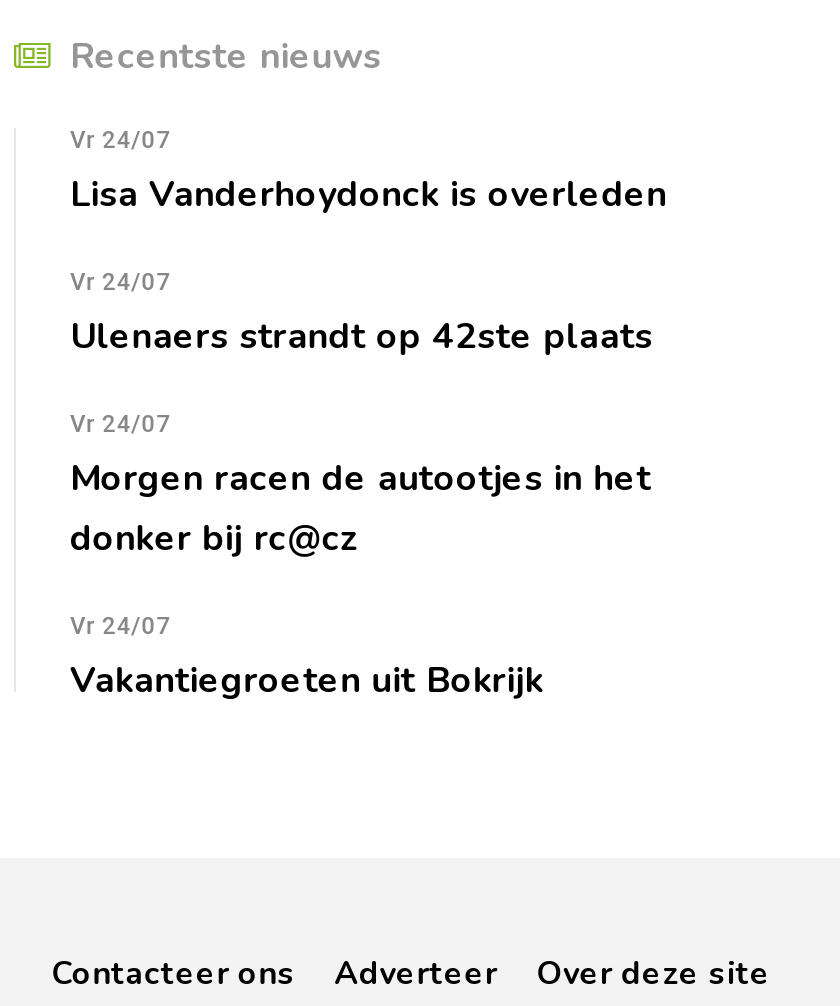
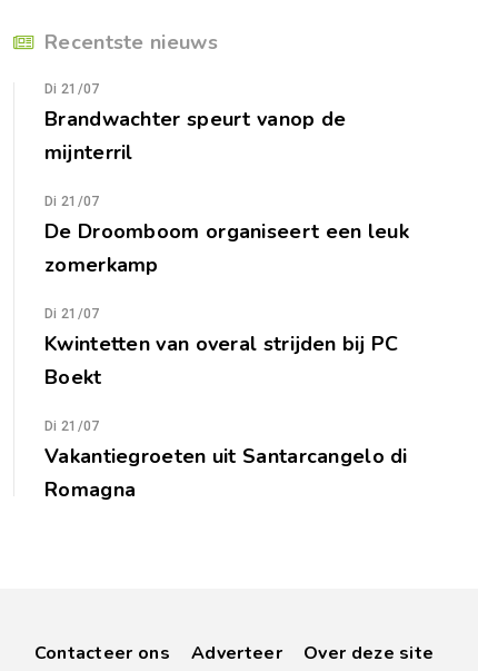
- Vr 24/07
- Lisa Vanderhoydonck is overleden
+ Di 21/07
+ Brandwachter speurt vanop de
+ mijnterril

- Vr 24/07
- Ulenaers strandt op 42ste plaats
+ Di 21/07
+ De Droomboom organiseert een leuk
+ zomerkamp

- Vr 24/07
- Morgen racen de autootjes in het
- donker bij rc@cz
+ Di 21/07
+ Kwintetten van overal strijden bij PC
+ Boekt

- Vr 24/07
- Vakantiegroeten uit Bokrijk
+ Di 21/07
+ Vakantiegroeten uit Santarcangelo di
+ Romagna
